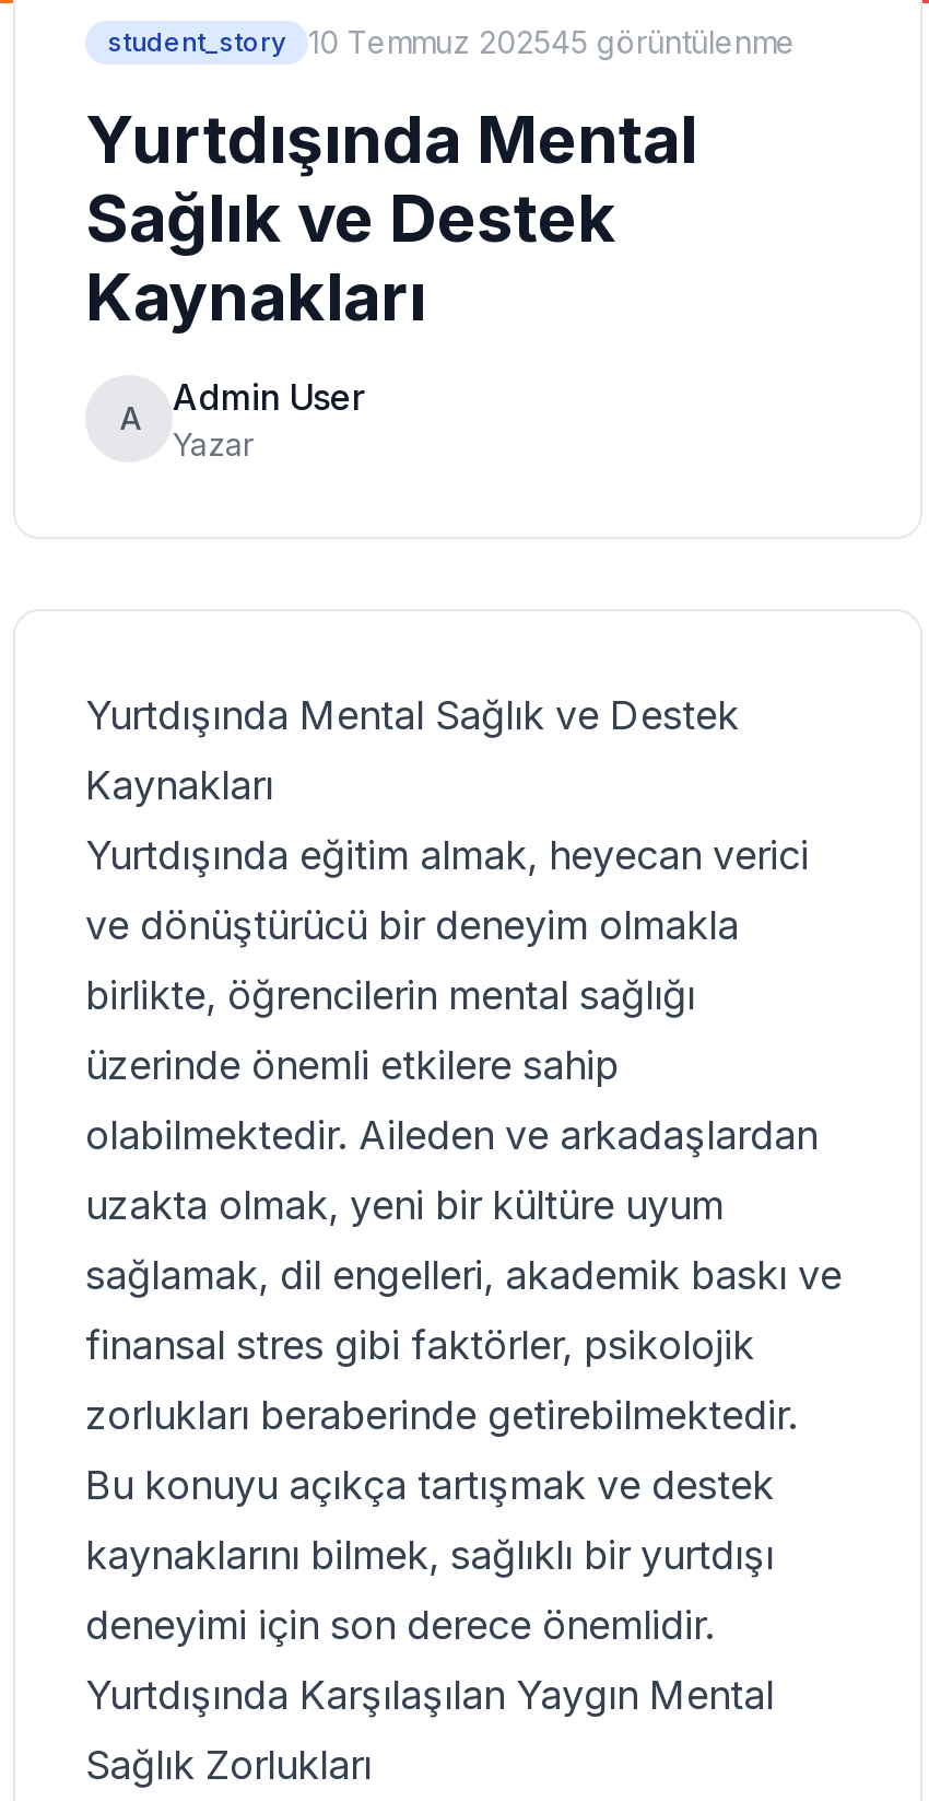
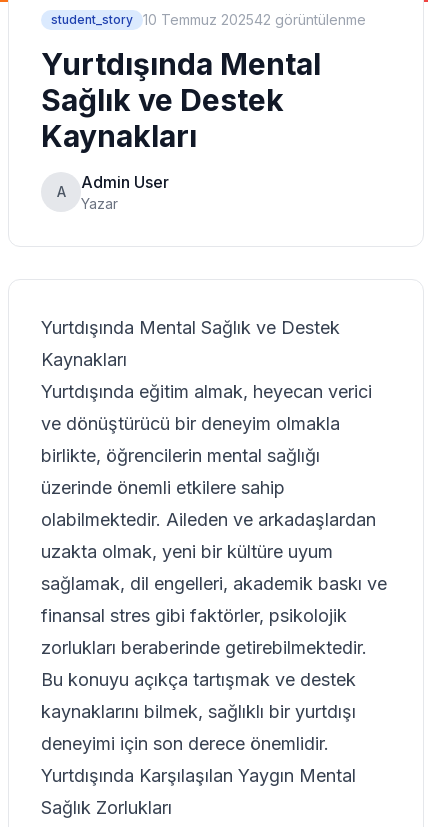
- 10 Temmuz 202545 görüntülenme
+ 10 Temmuz 202542 görüntülenme
